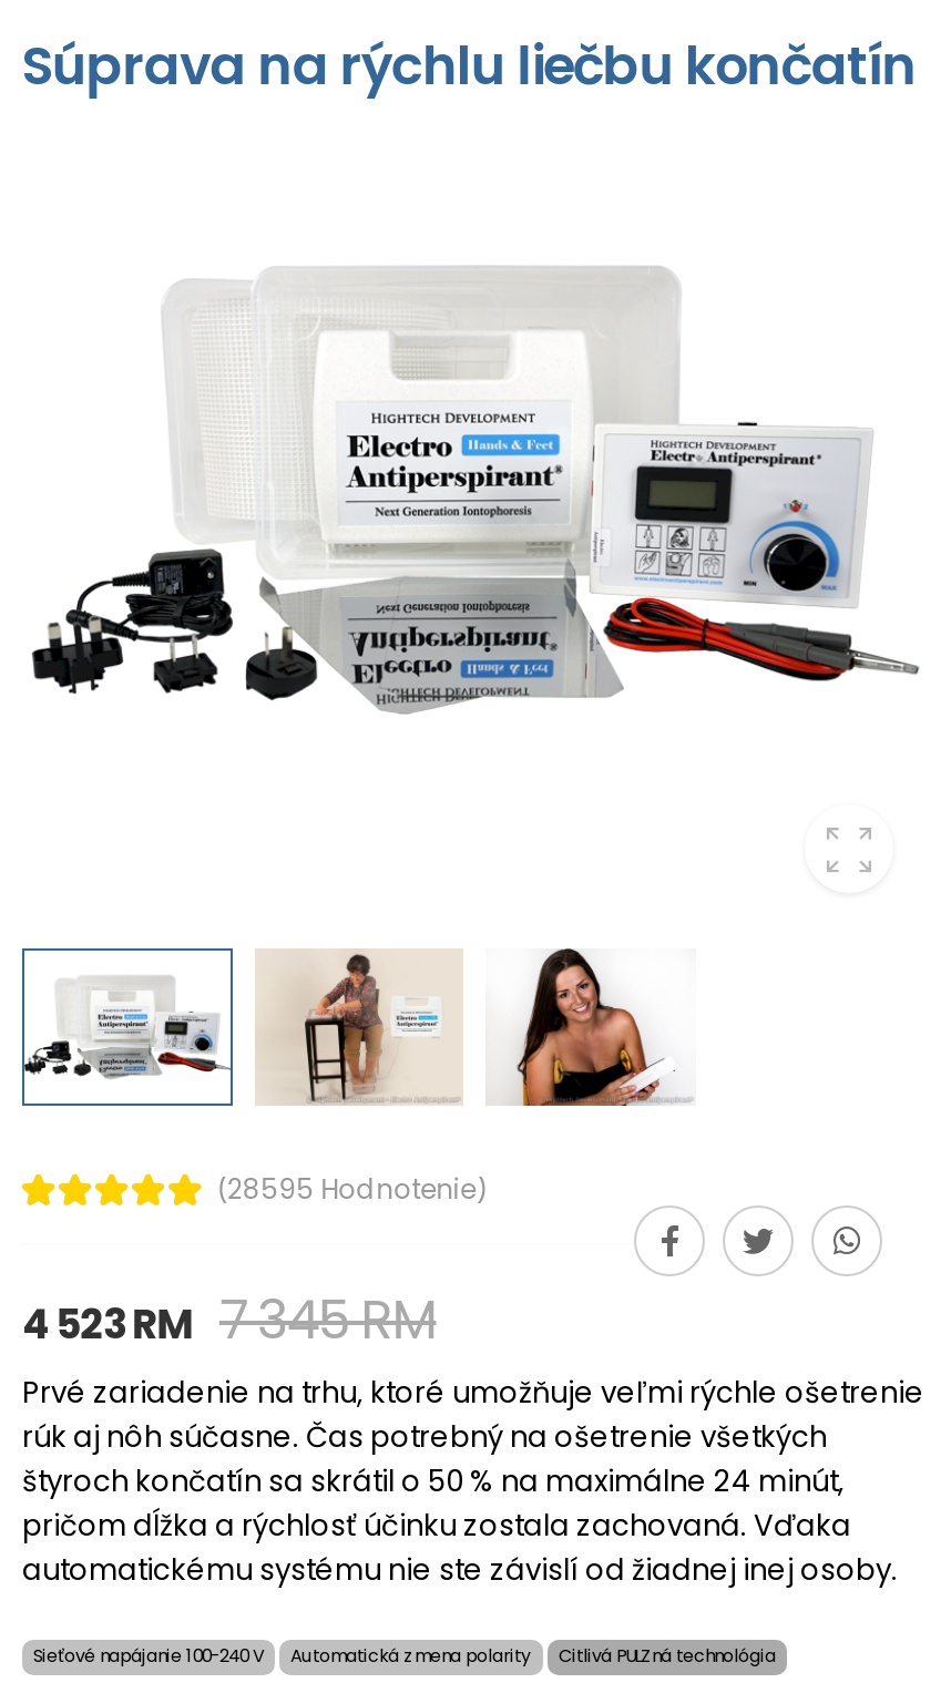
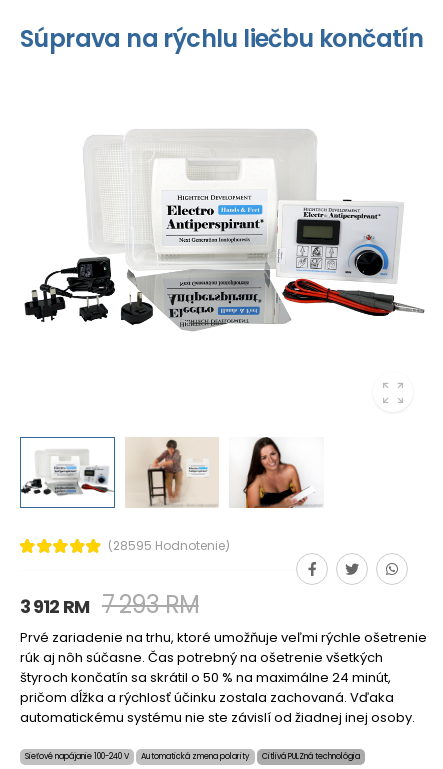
- 4 523 RM 7 345 RM
+ 3 912 RM 7 293 RM
